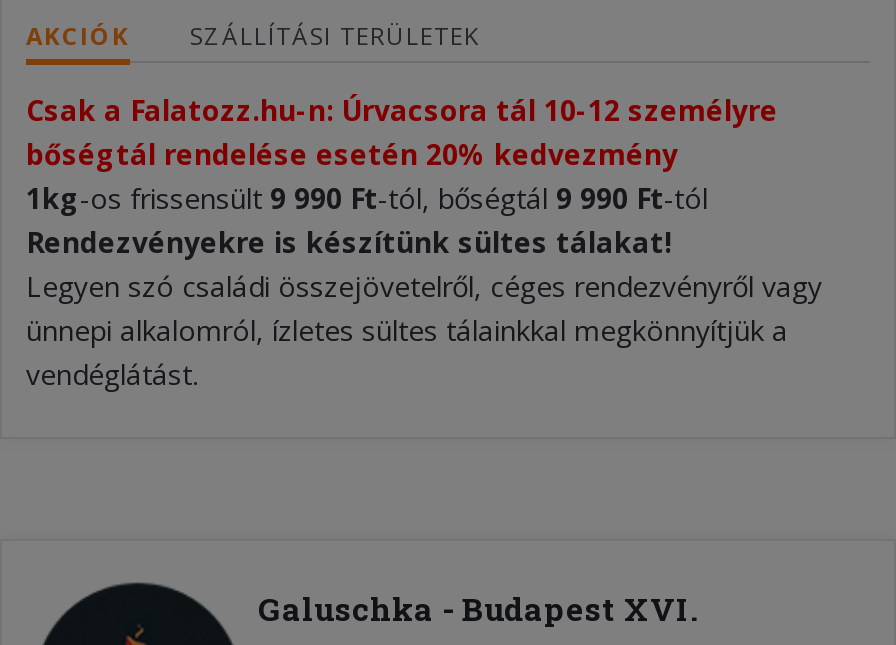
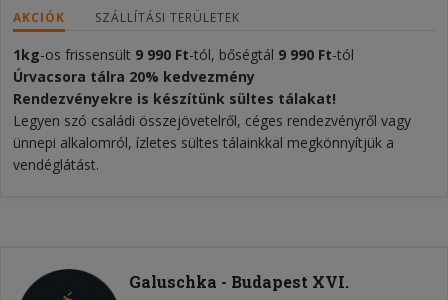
- Csak a Falatozz.hu-n: Úrvacsora tál 10-12 személyre
- bőségtál rendelése esetén 20% kedvezmény

moved up: 1kg-os frissensült 9 990 Ft-tól, bőségtál 9 990 Ft-tól

+ Úrvacsora tálra 20% kedvezmény
